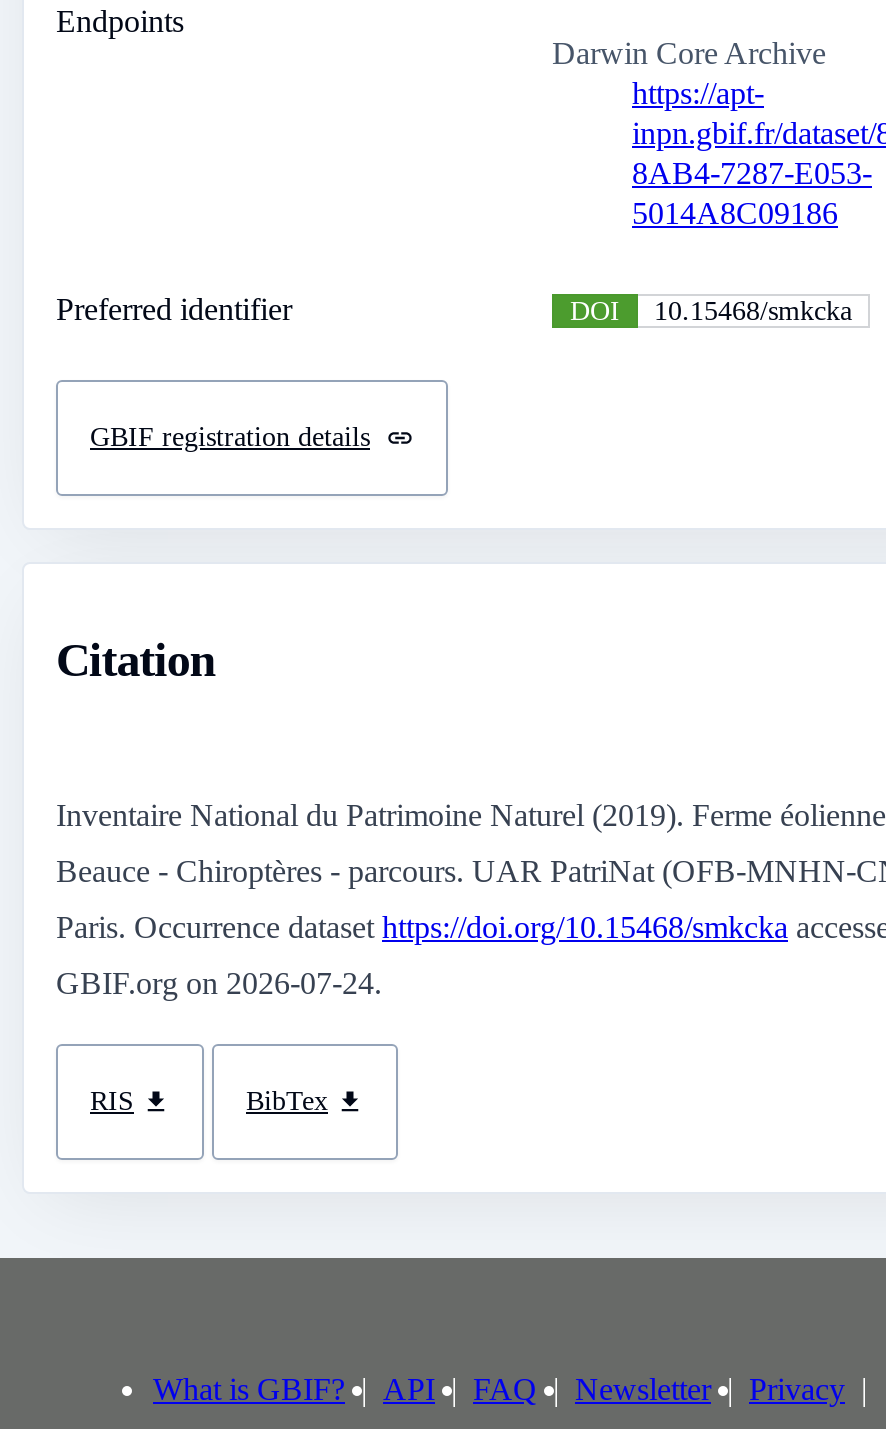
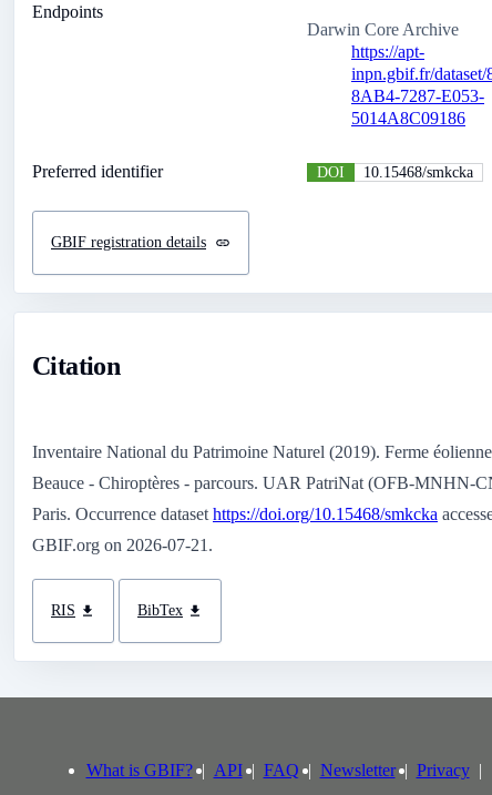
- GBIF.org on 2026-07-24.
+ GBIF.org on 2026-07-21.
